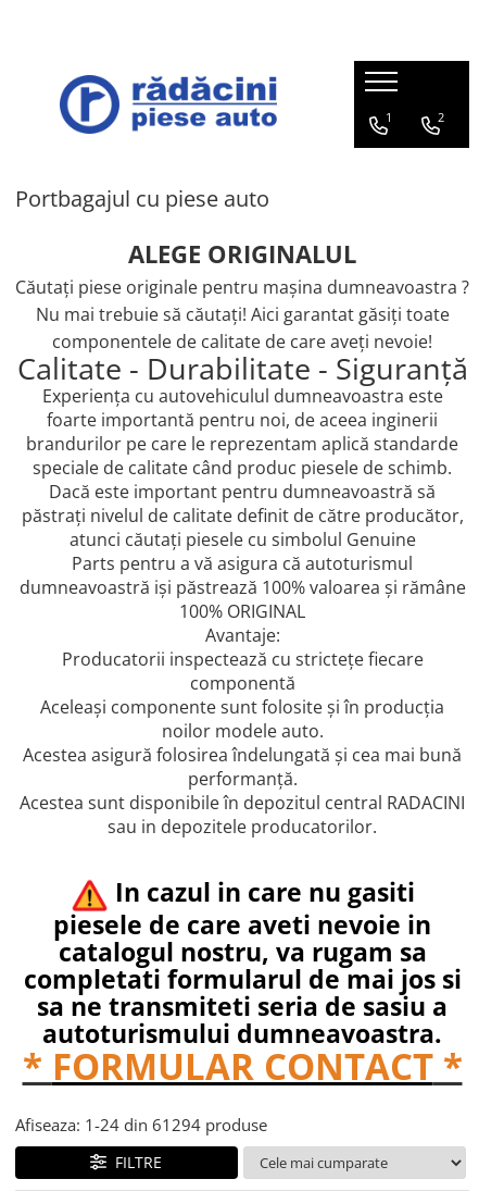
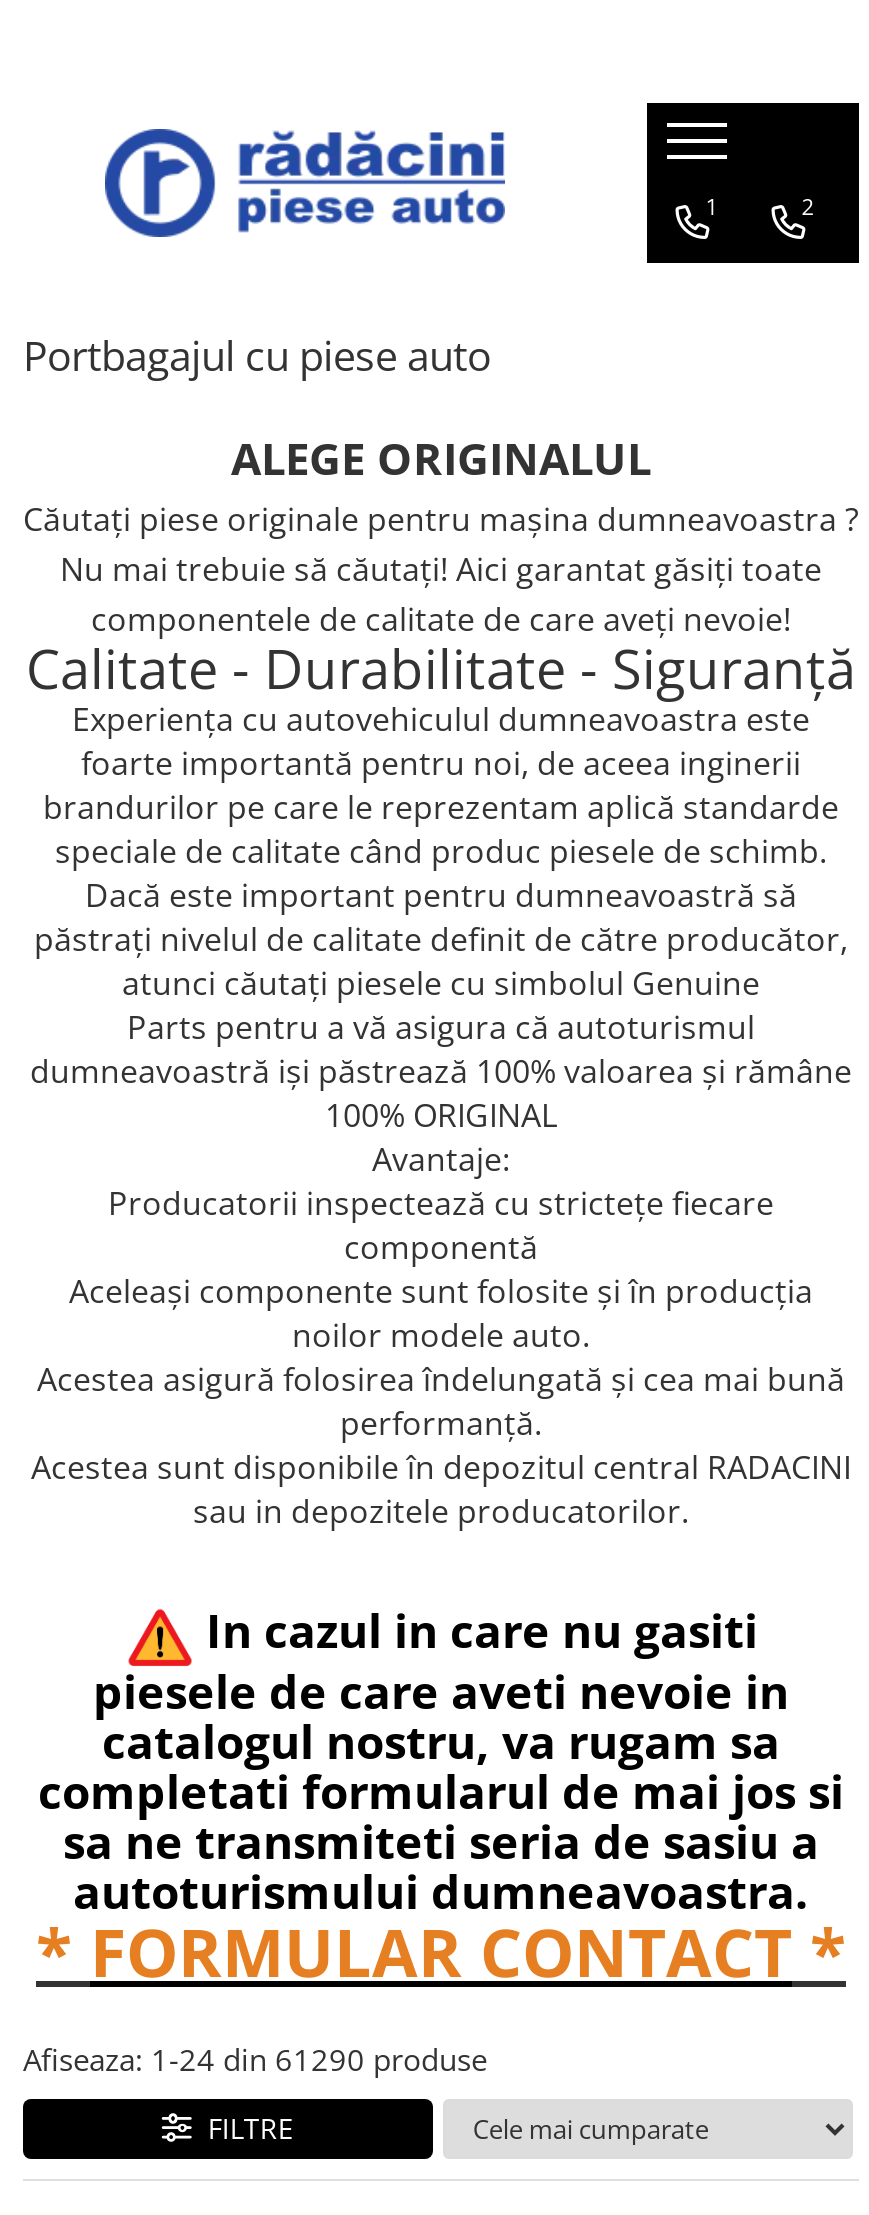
- Afiseaza: 1- 24 din 61294 produse
+ Afiseaza: 1- 24 din 61290 produse
